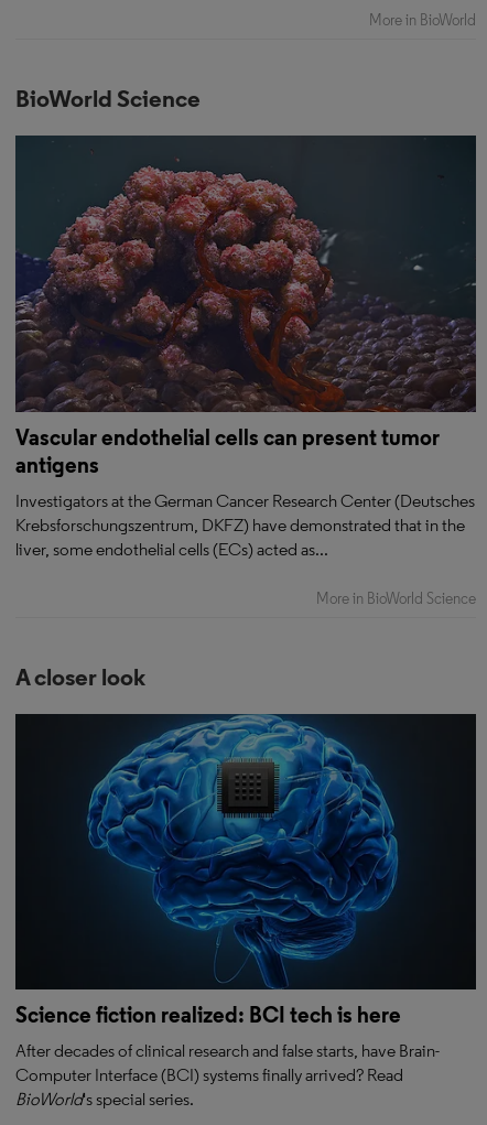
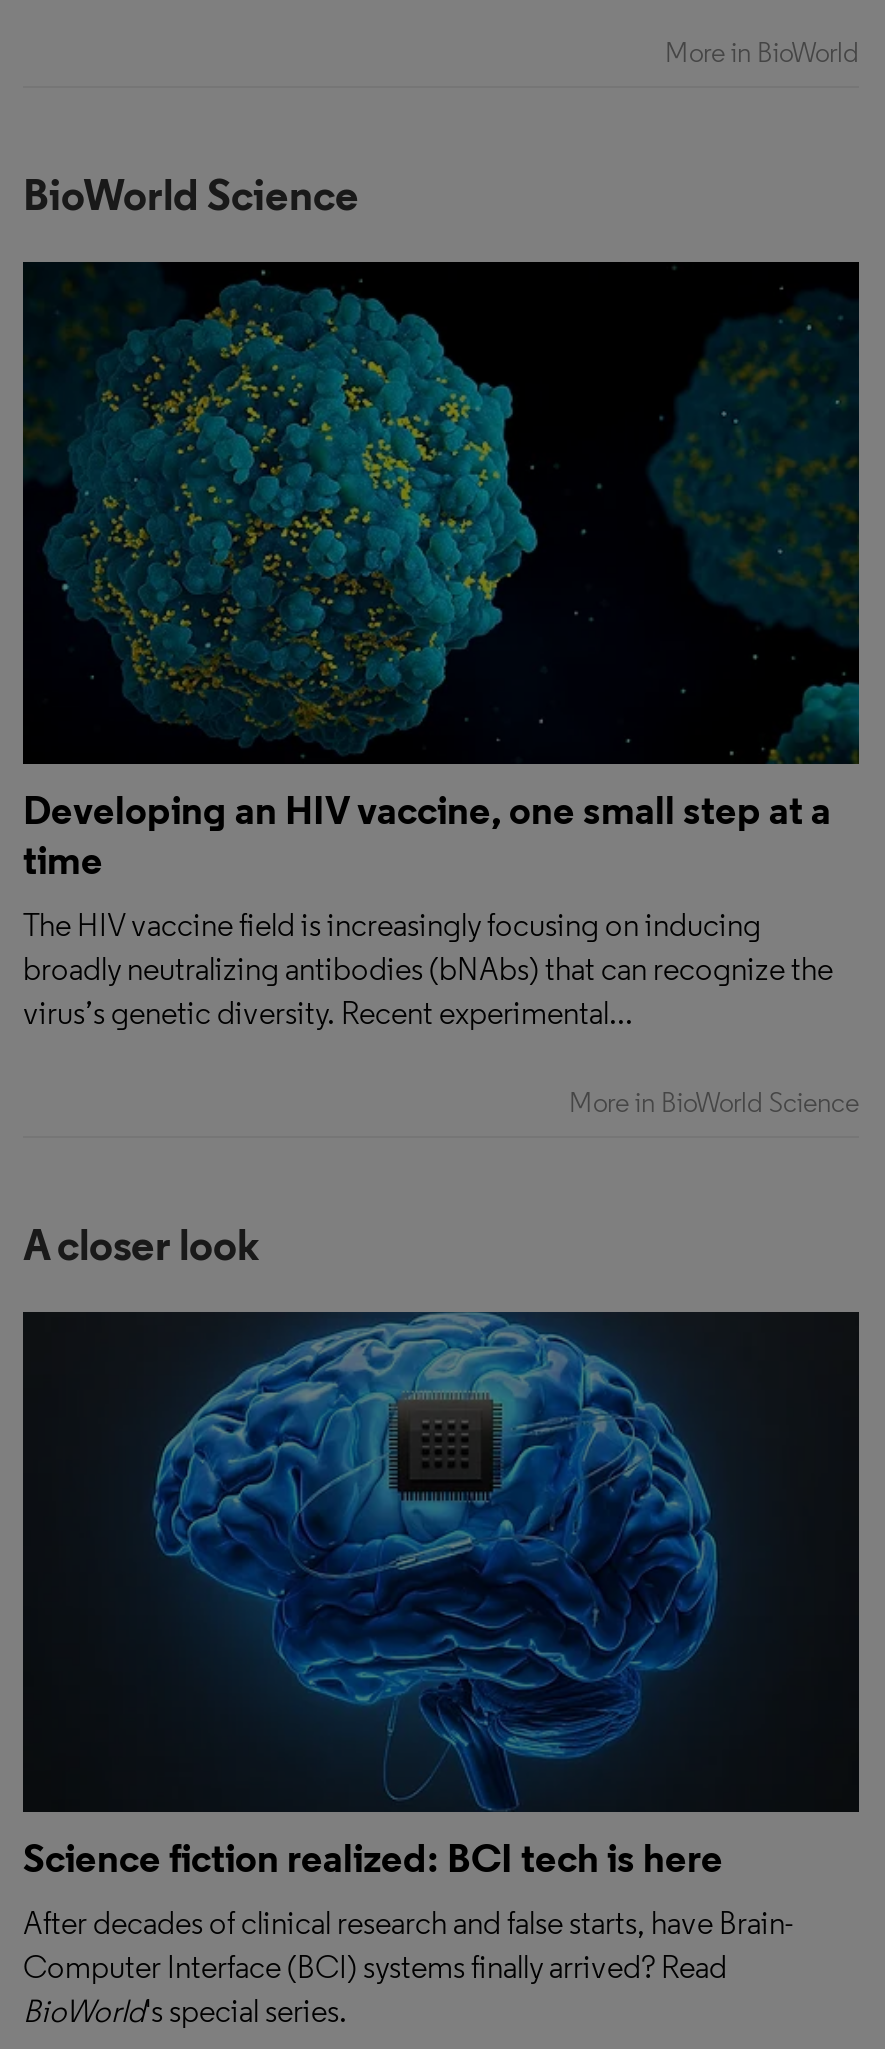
- [image]
- Vascular endothelial cells can present tumor
- antigens
- Investigators at the German Cancer Research Center (Deutsches
- Krebsforschungszentrum, DKFZ) have demonstrated that in the
- liver, some endothelial cells (ECs) acted as...
+ [image]
+ Developing an HIV vaccine, one small step at a
+ time
+ The HIV vaccine field is increasingly focusing on inducing
+ broadly neutralizing antibodies (bNAbs) that can recognize the
+ virus’s genetic diversity. Recent experimental...
